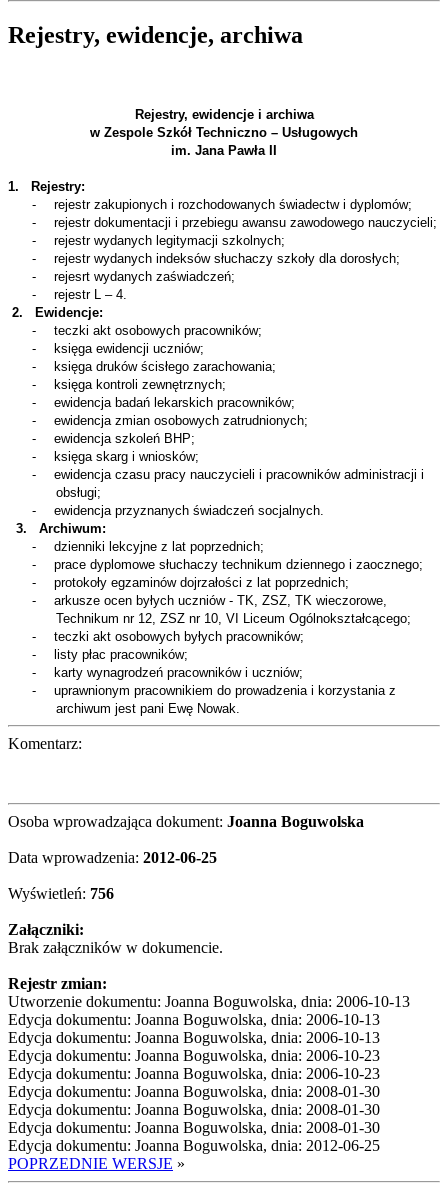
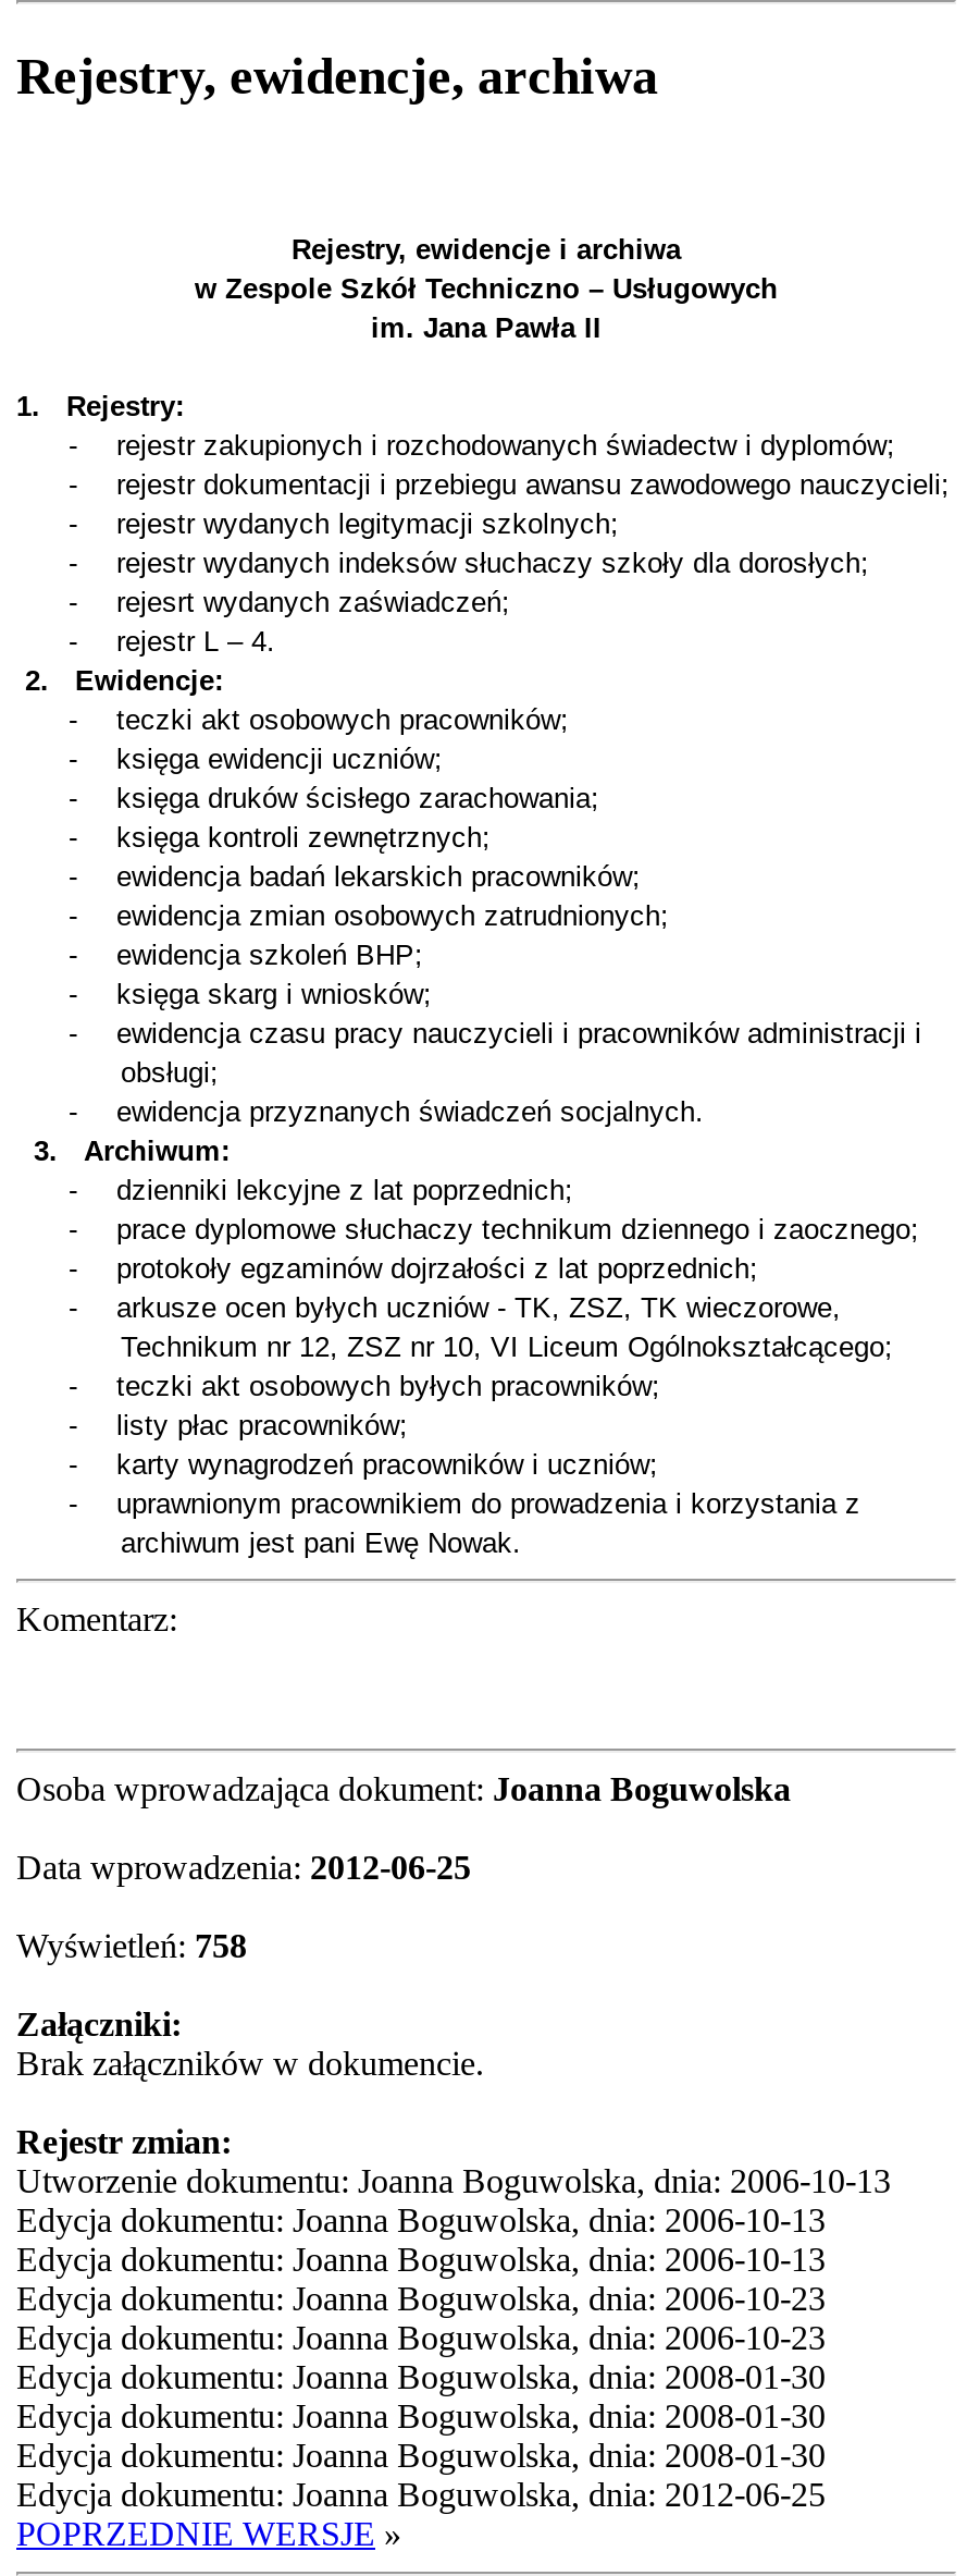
- Wyświetleń: 756
+ Wyświetleń: 758
